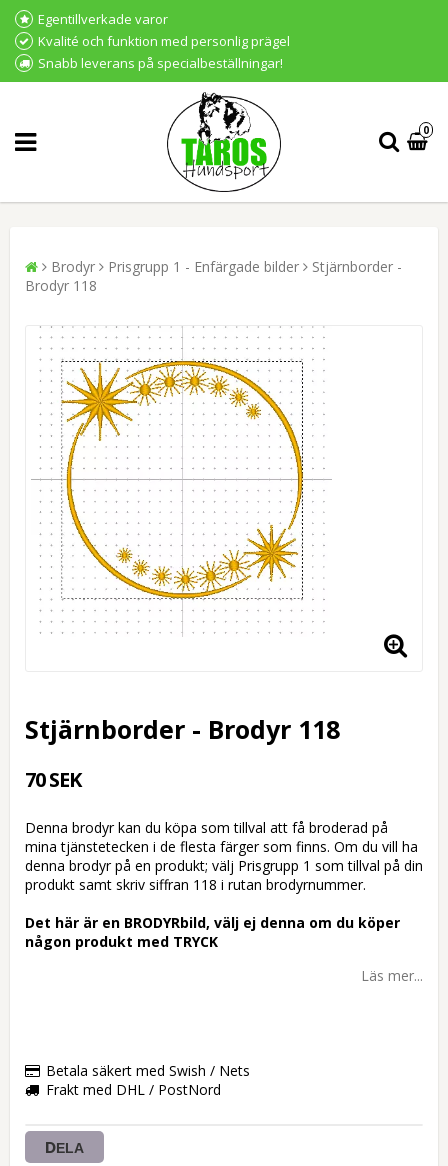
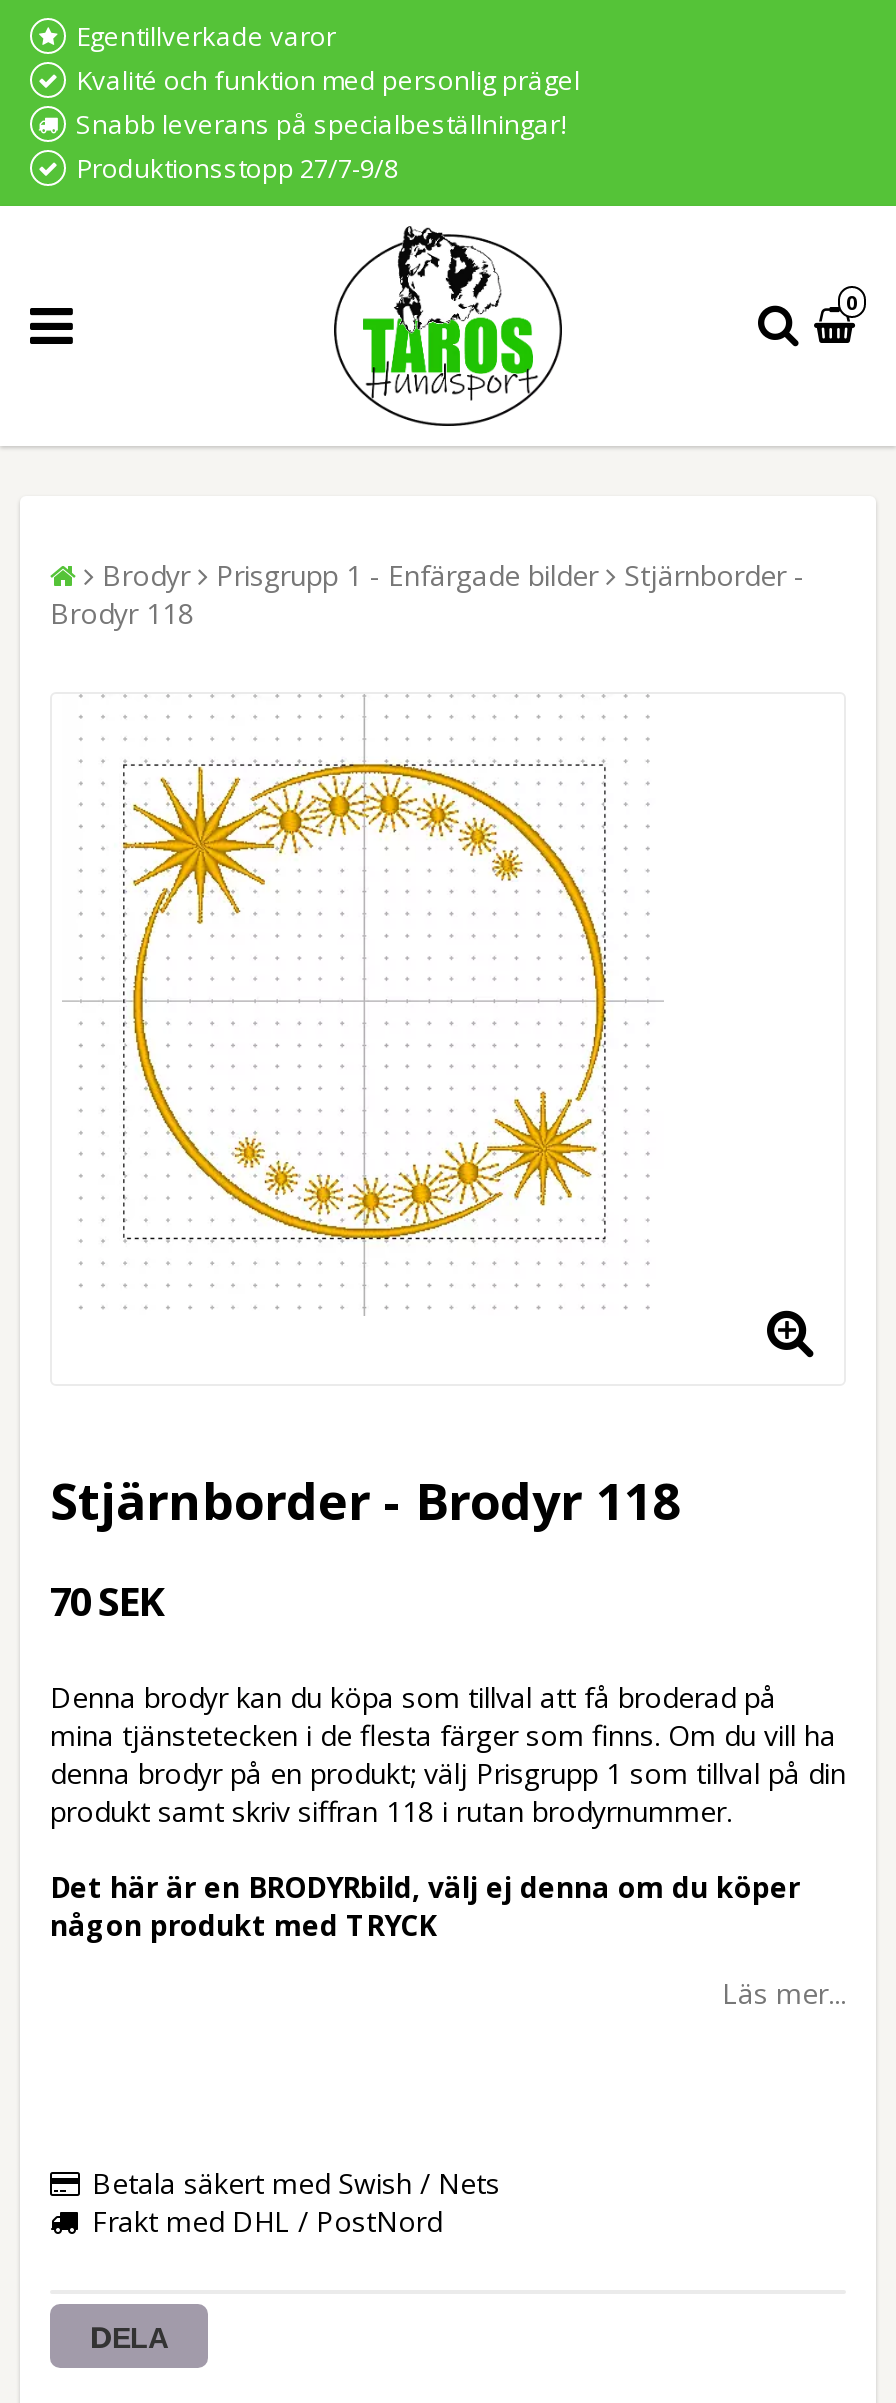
+ Produktionsstopp 27/7-9/8
